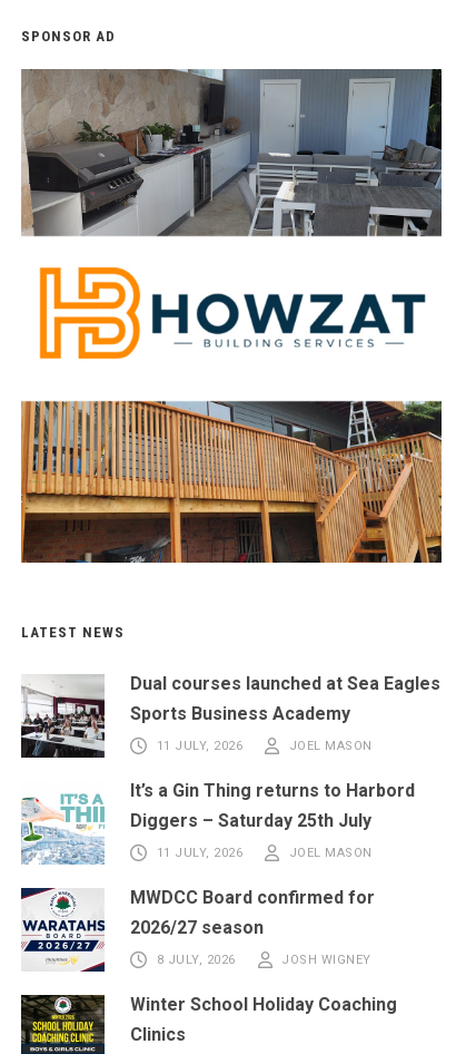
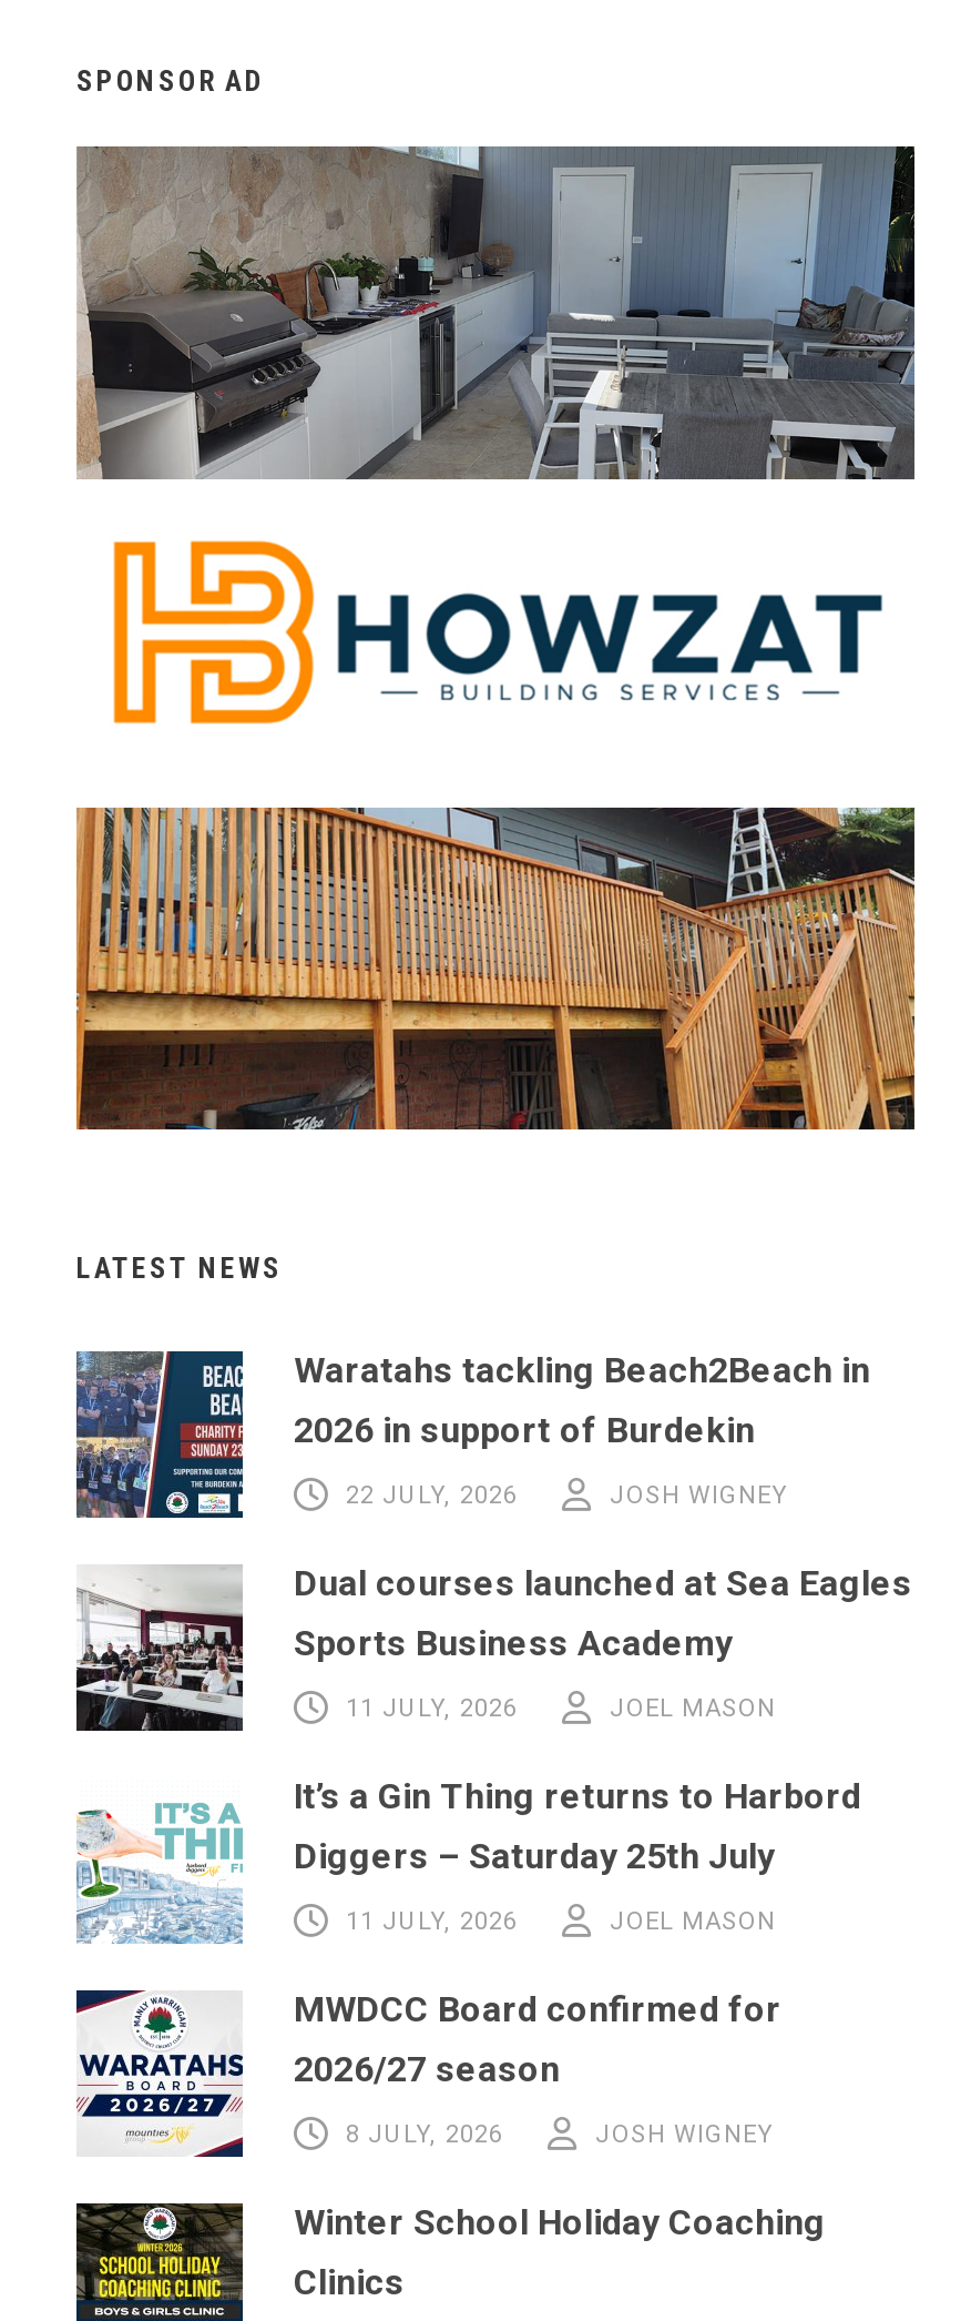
+ [image]
+ Waratahs tackling Beach2Beach in
+ 2026 in support of Burdekin
+ 22 JULY, 2026
+ JOSH WIGNEY
